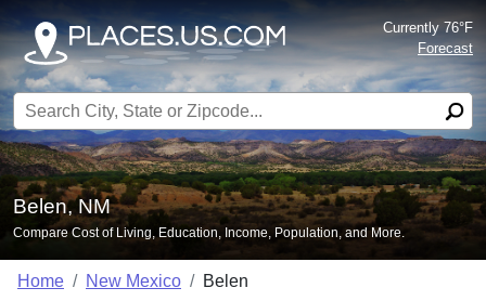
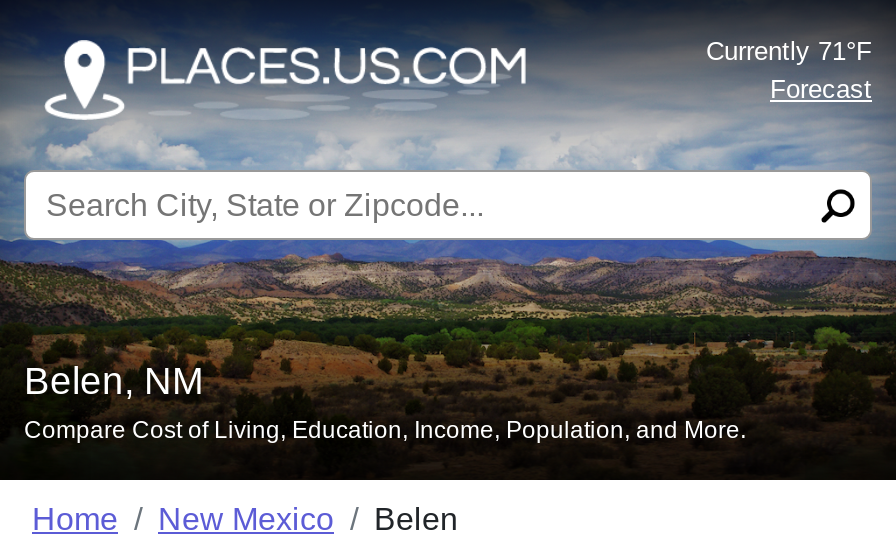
- Currently 76°F
+ Currently 71°F
